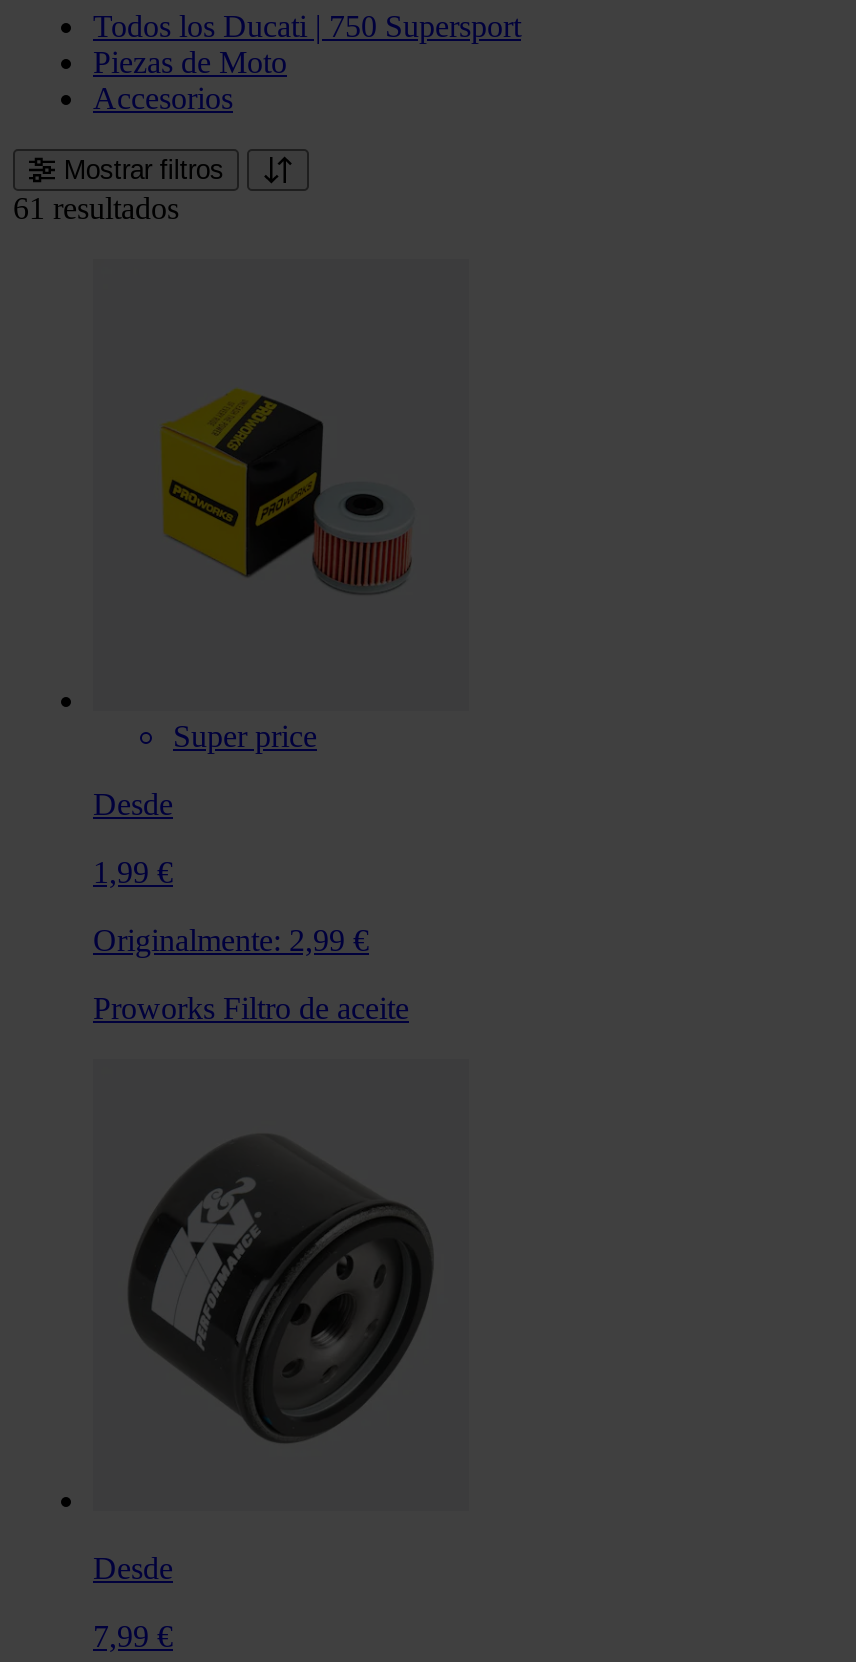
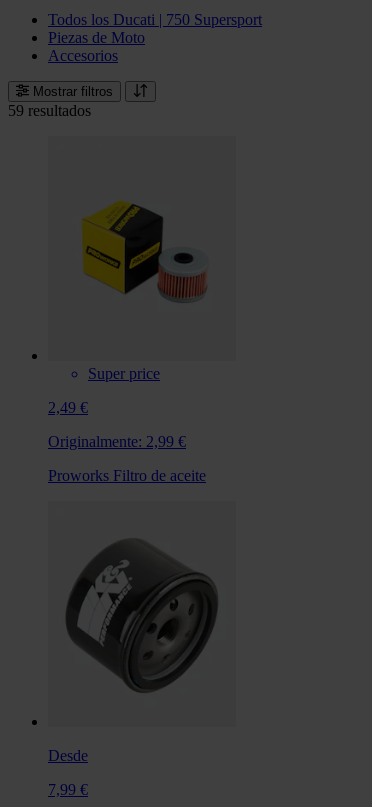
- 61 resultados
+ 59 resultados

- Desde
- 1,99 €
+ 2,49 €
